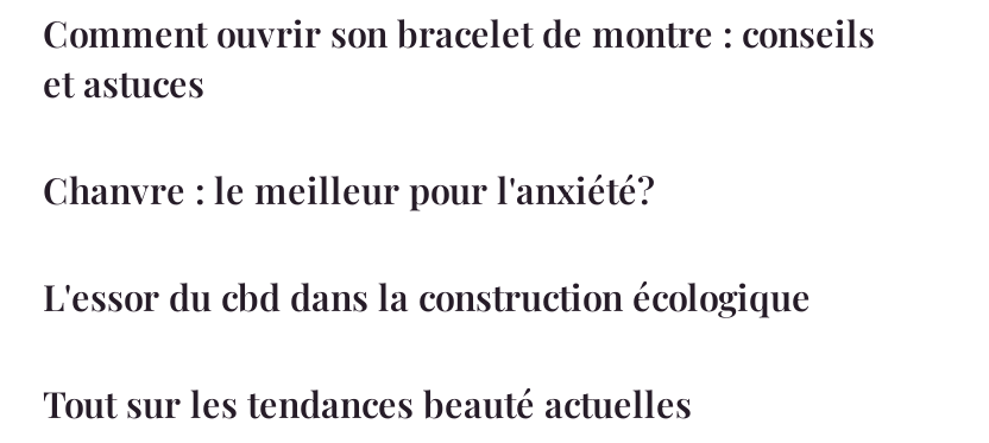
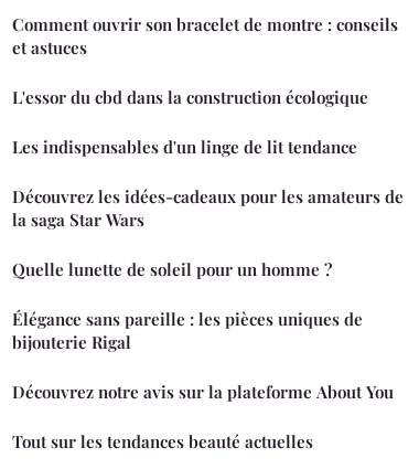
- Chanvre : le meilleur pour l'anxiété?

moved up: L'essor du cbd dans la construction écologique

+ Les indispensables d'un linge de lit tendance
+ Découvrez les idées-cadeaux pour les amateurs de
+ la saga Star Wars
+ Quelle lunette de soleil pour un homme ?
+ Élégance sans pareille : les pièces uniques de
+ bijouterie Rigal
+ Découvrez notre avis sur la plateforme About You
